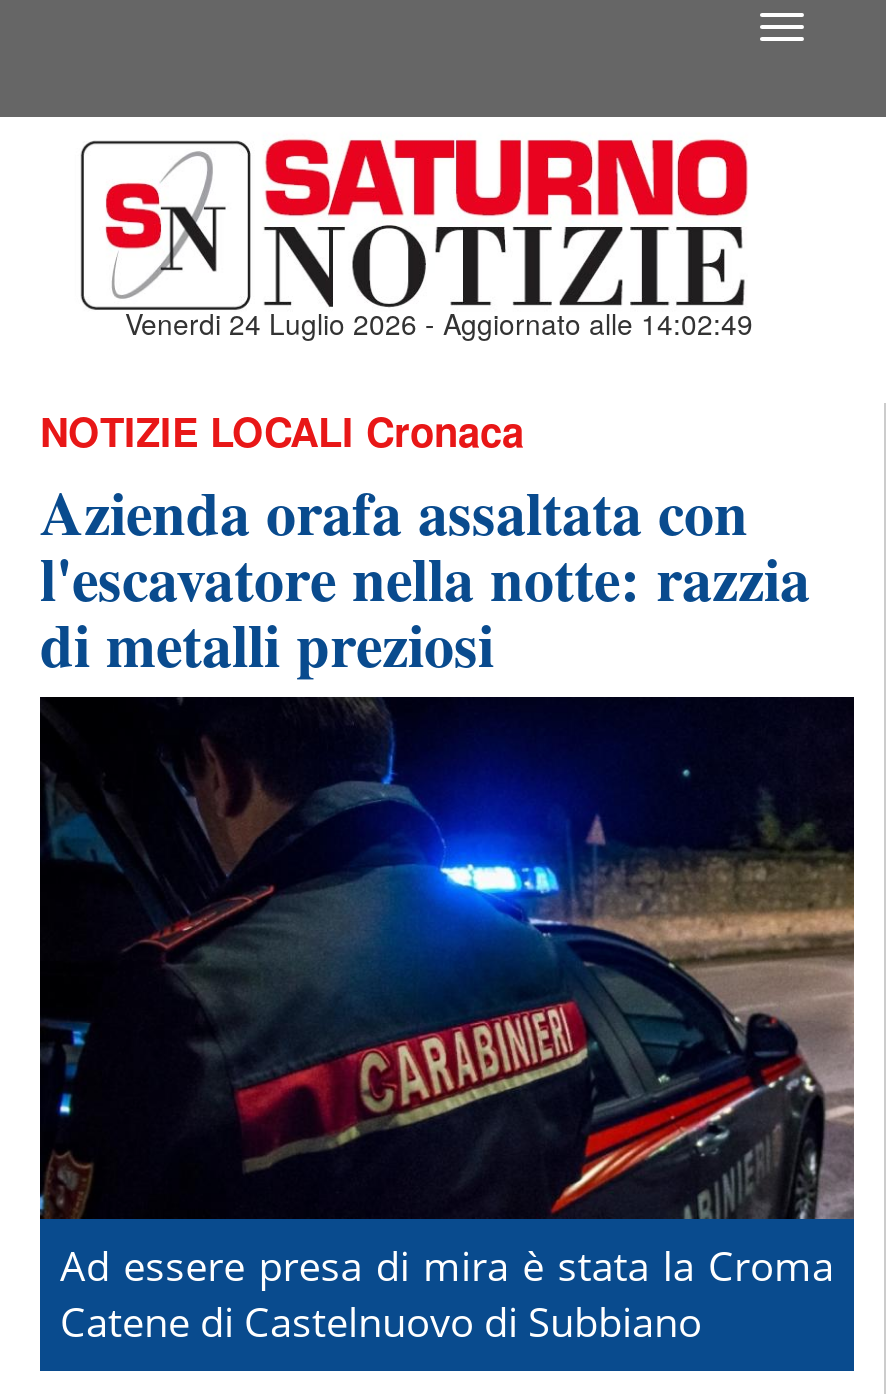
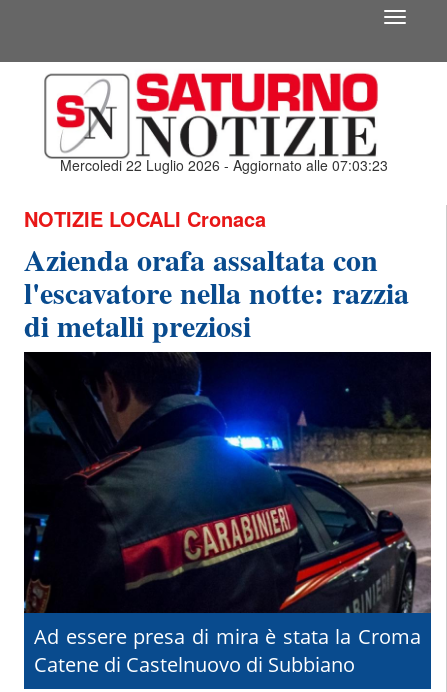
- Venerdi 24 Luglio 2026 - Aggiornato alle 14:02:49
+ Mercoledi 22 Luglio 2026 - Aggiornato alle 07:03:23
